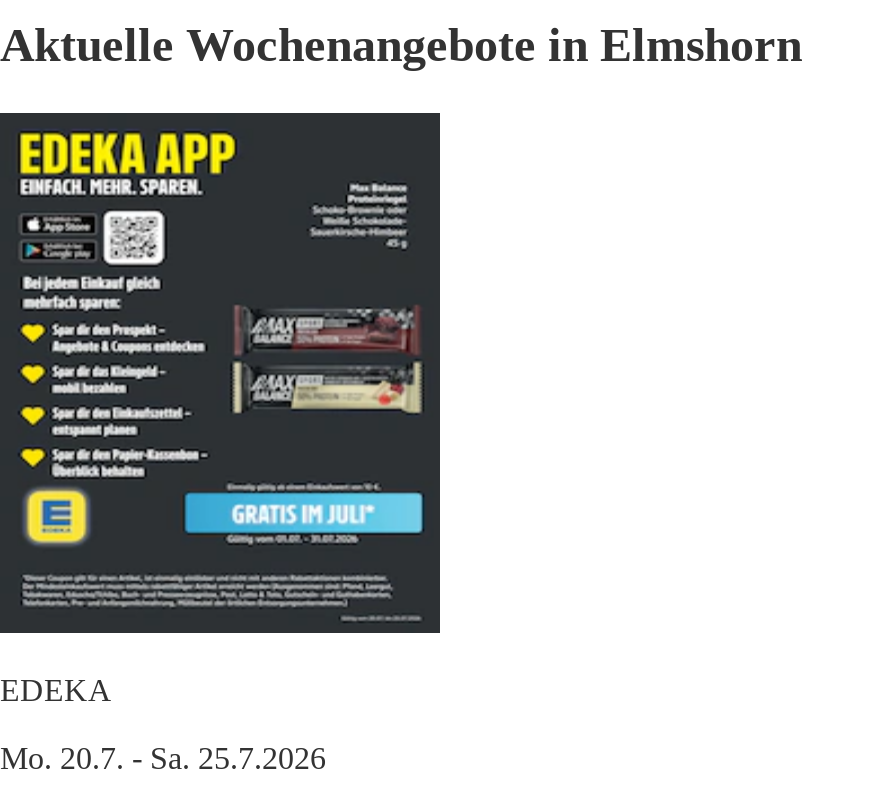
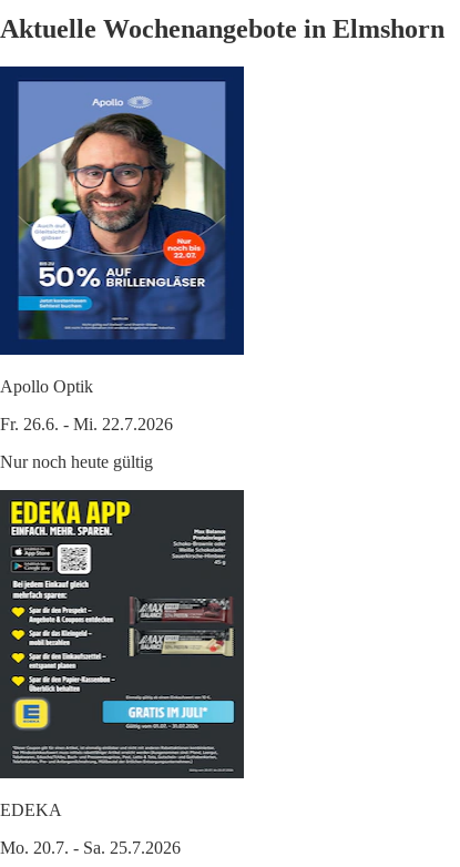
+ [image]
+ Apollo Optik
+ Fr. 26.6. - Mi. 22.7.2026
+ Nur noch heute gültig
